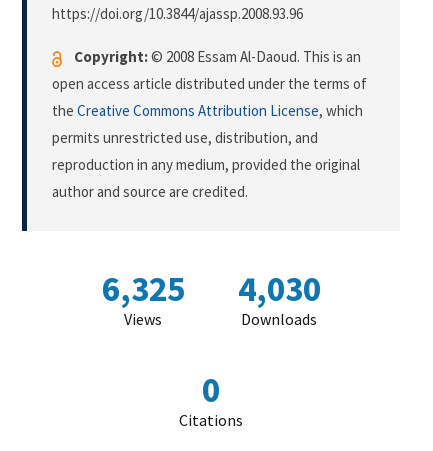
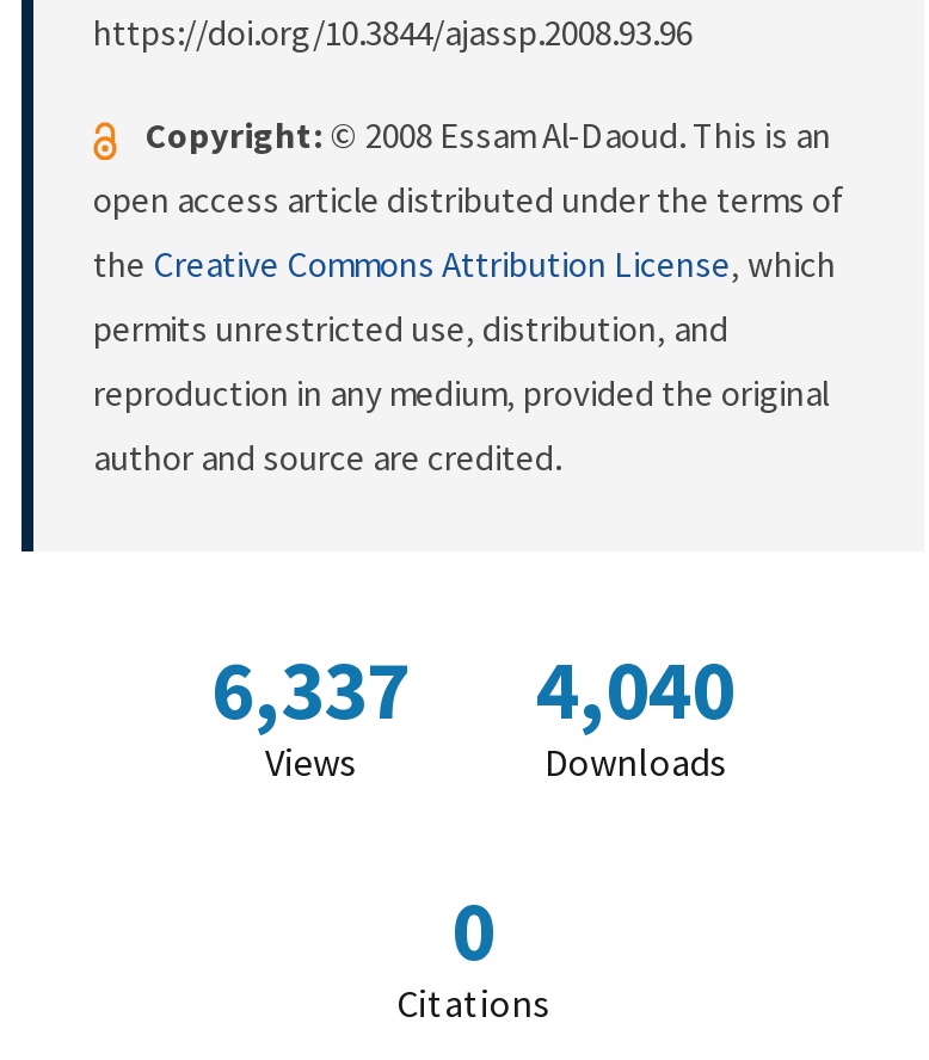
- 6,325
+ 6,337

- 4,030
+ 4,040
